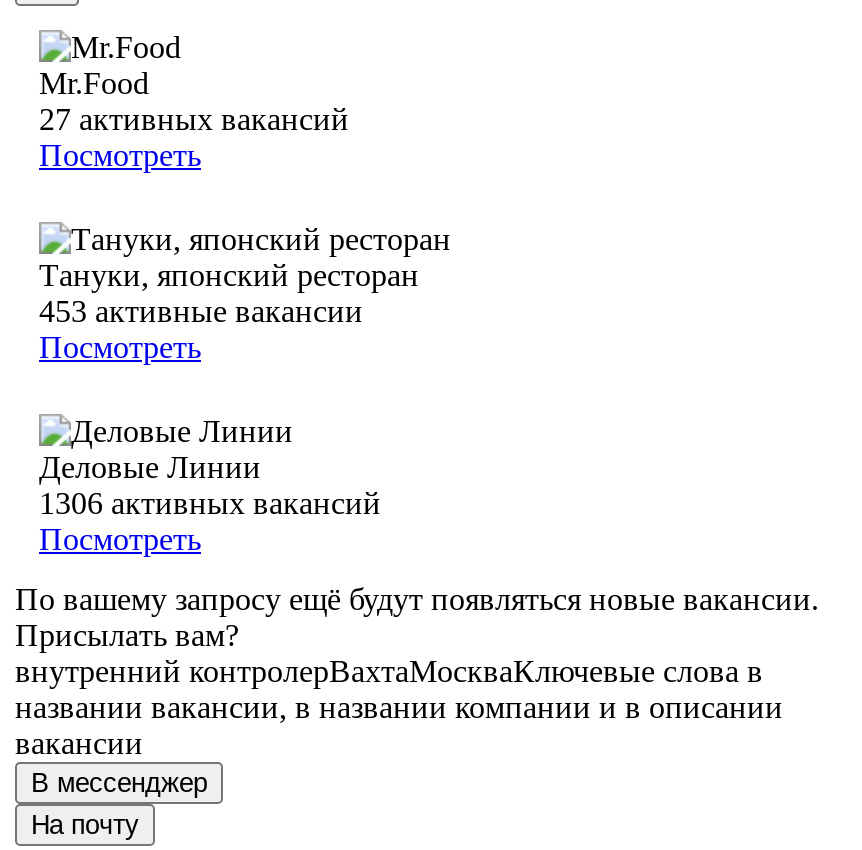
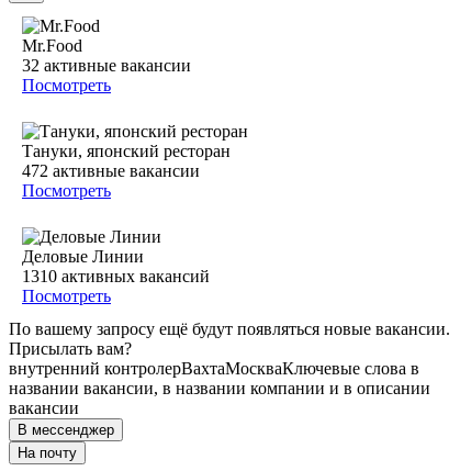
- 27 активных вакансий
+ 32 активные вакансии

- 453 активные вакансии
+ 472 активные вакансии

- 1306 активных вакансий
+ 1310 активных вакансий
